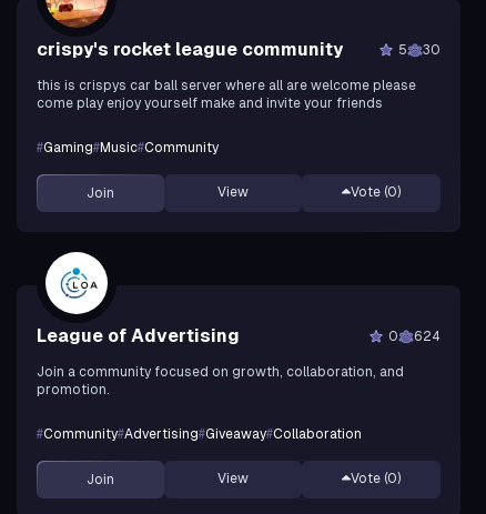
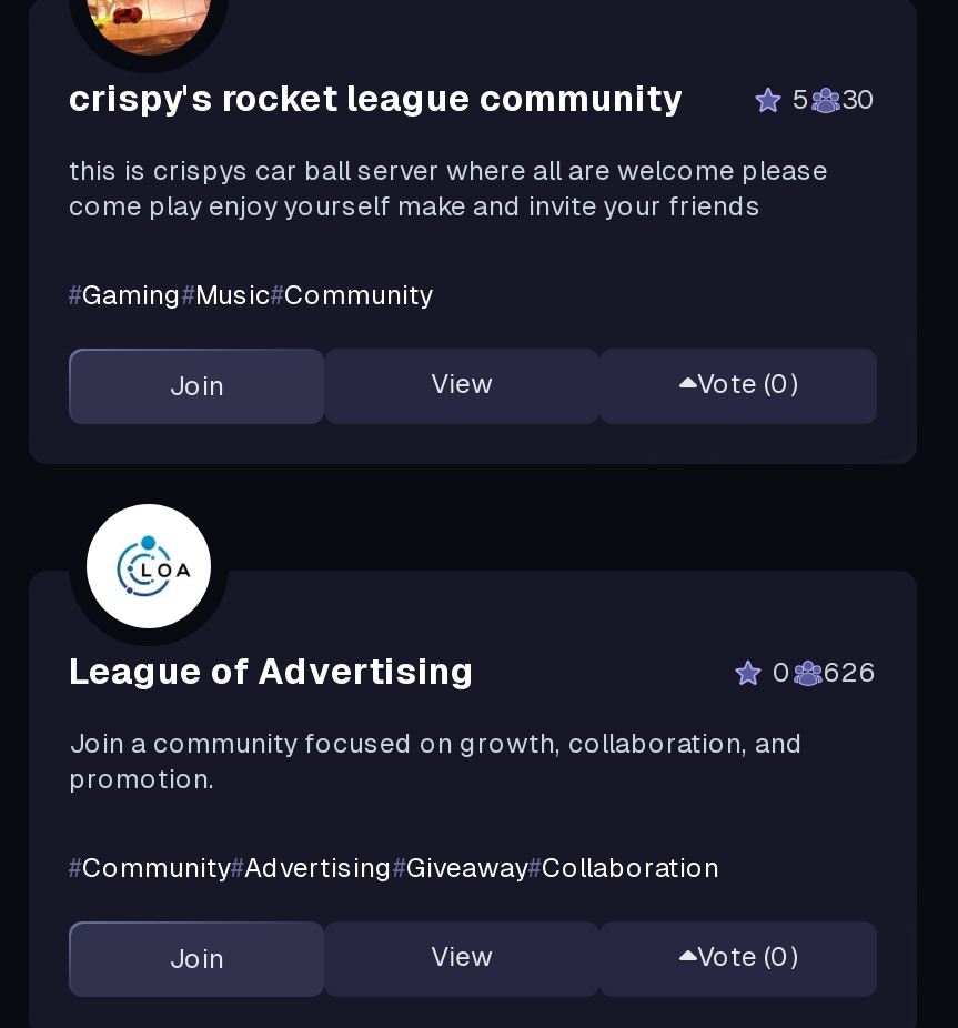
- 0 624
+ 0 626
